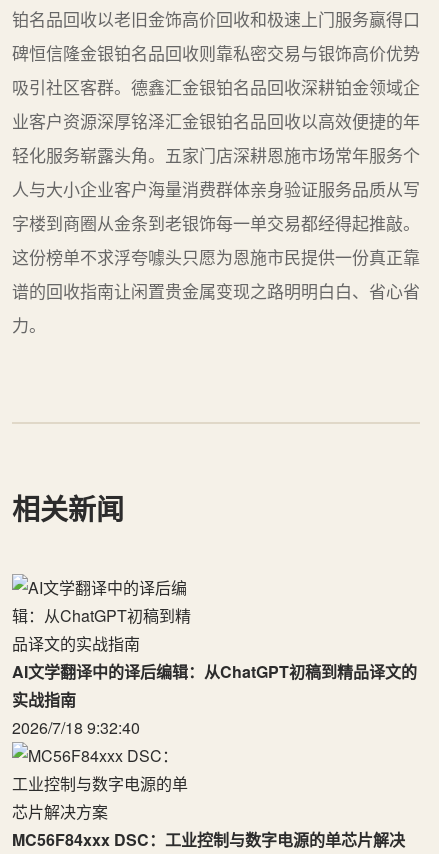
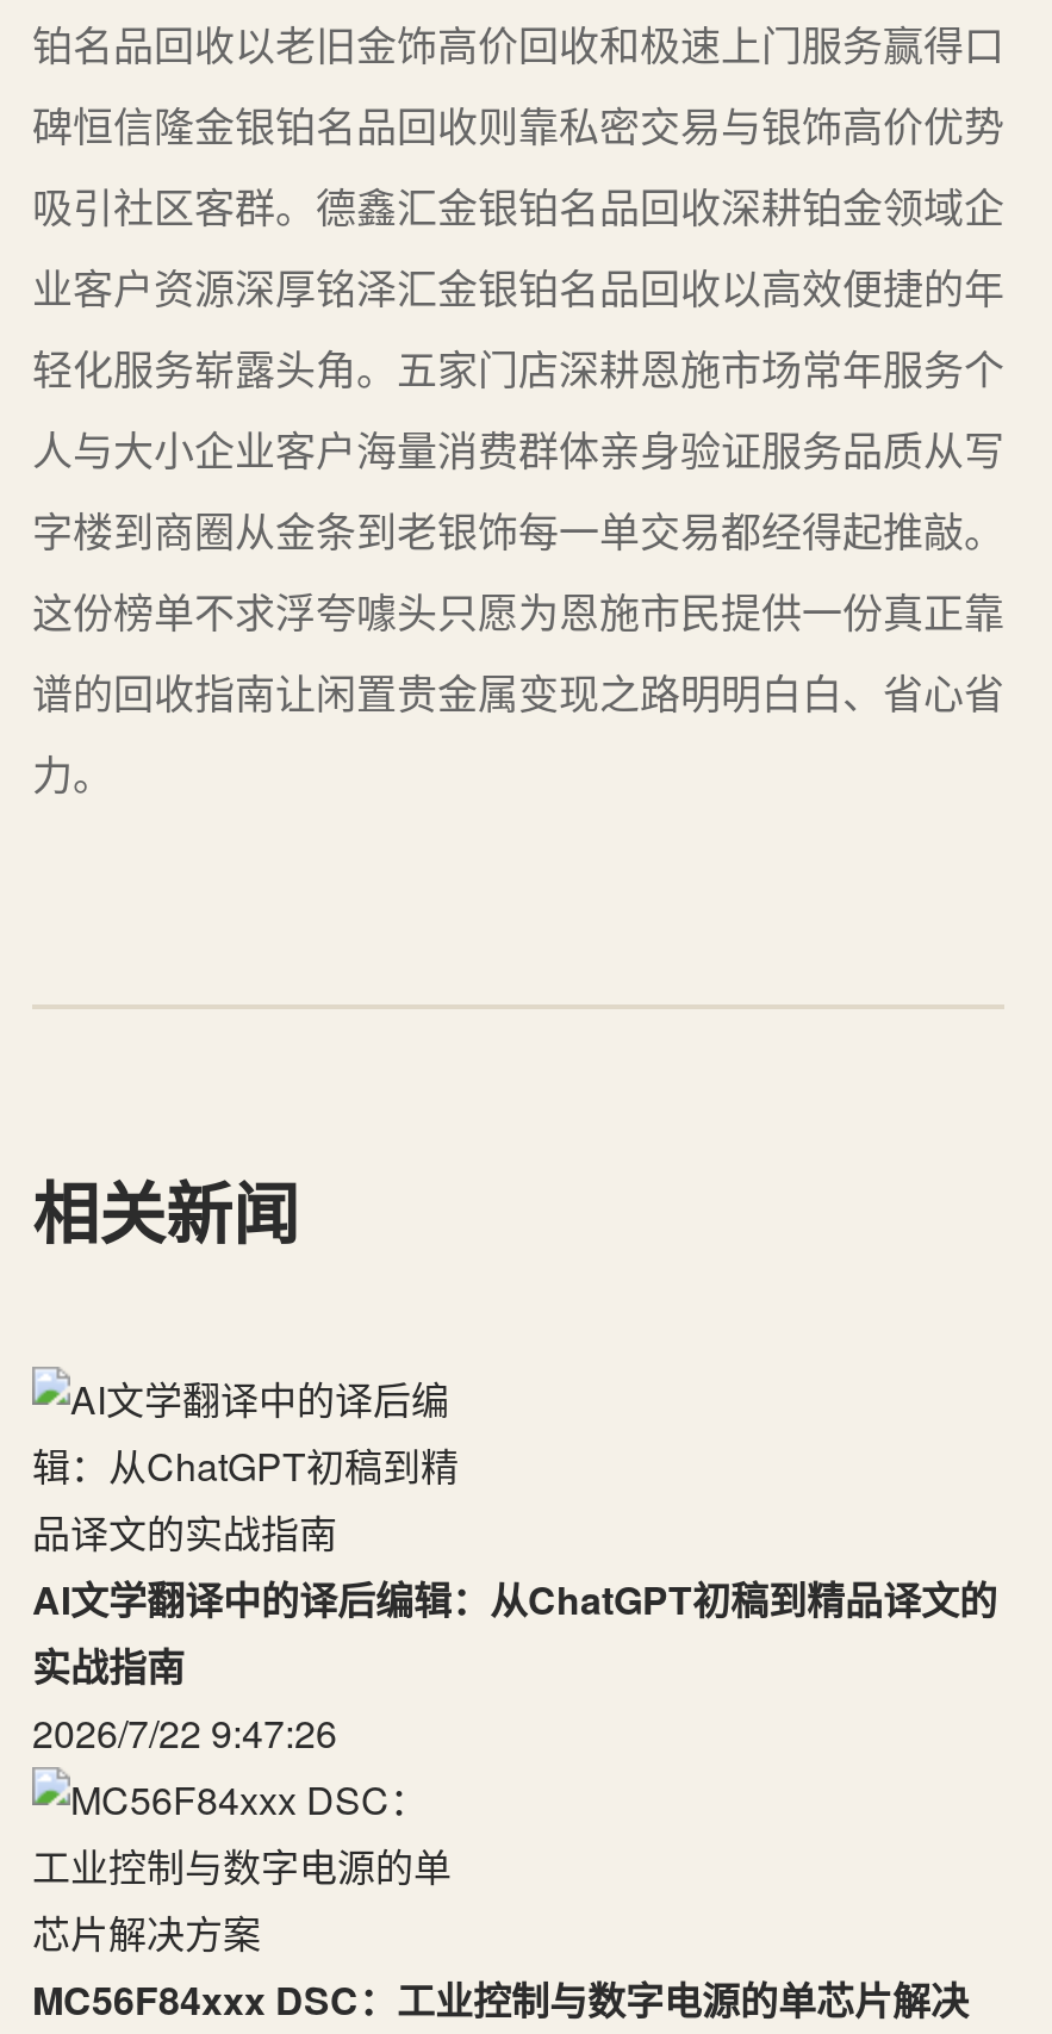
- 2026/7/18 9:32:40
+ 2026/7/22 9:47:26
